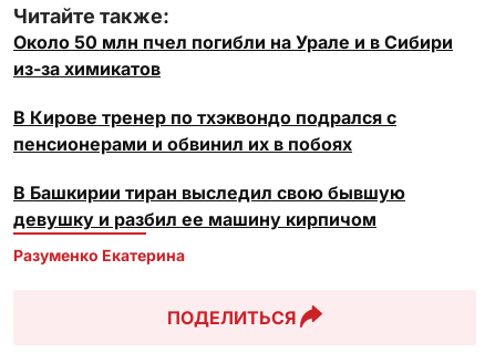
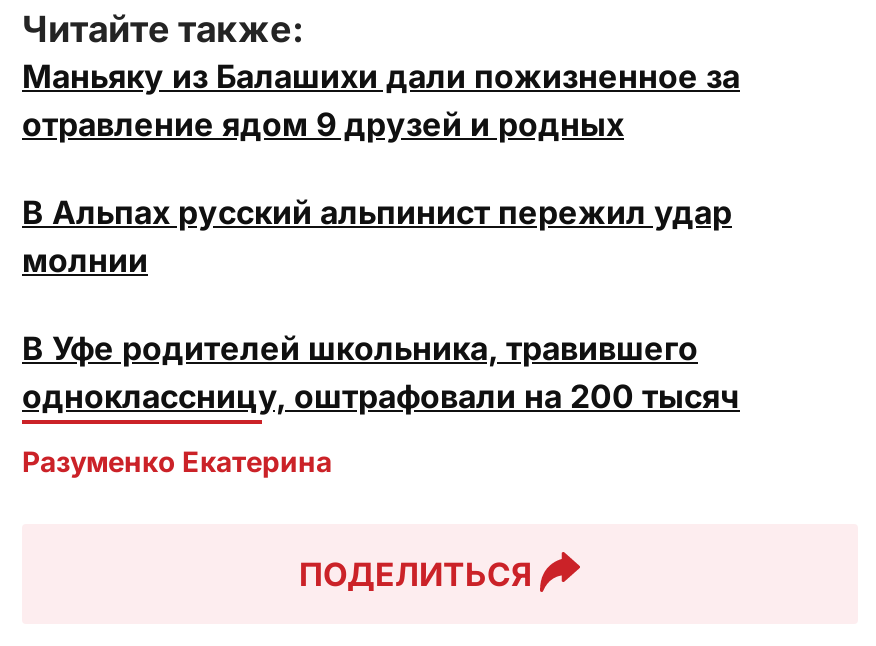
- Около 50 млн пчел погибли на Урале и в Сибири
- из-за химикатов
+ Маньяку из Балашихи дали пожизненное за
+ отравление ядом 9 друзей и родных

- В Кирове тренер по тхэквондо подрался с
- пенсионерами и обвинил их в побоях
+ В Альпах русский альпинист пережил удар
+ молнии

- В Башкирии тиран выследил свою бывшую
- девушку и разбил ее машину кирпичом
+ В Уфе родителей школьника, травившего
+ одноклассницу, оштрафовали на 200 тысяч
